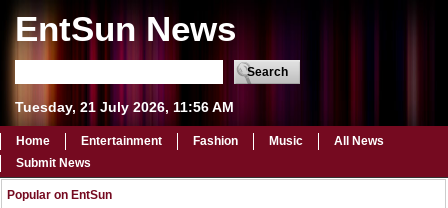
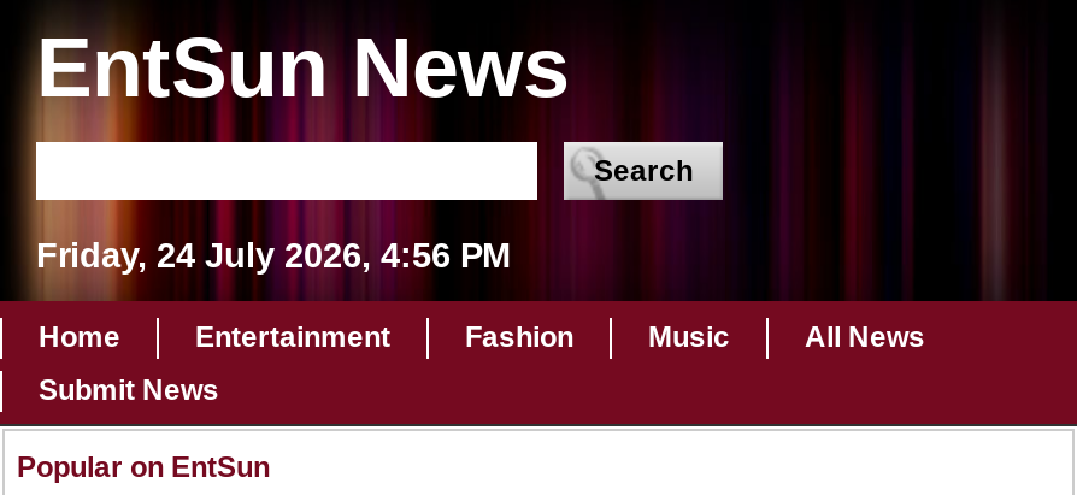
- Tuesday, 21 July 2026, 11:56 AM
+ Friday, 24 July 2026, 4:56 PM
